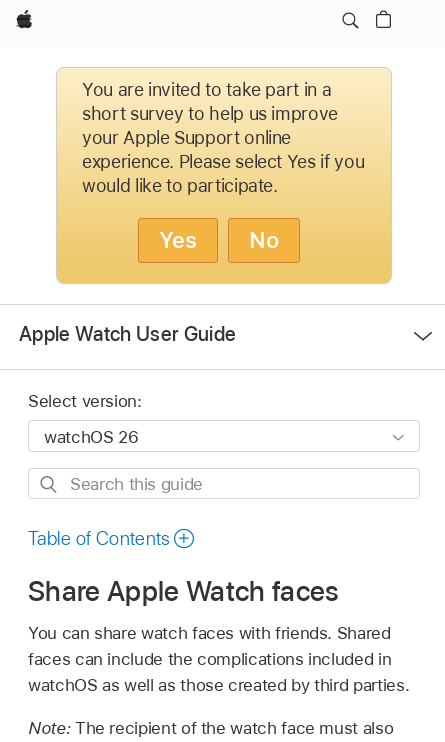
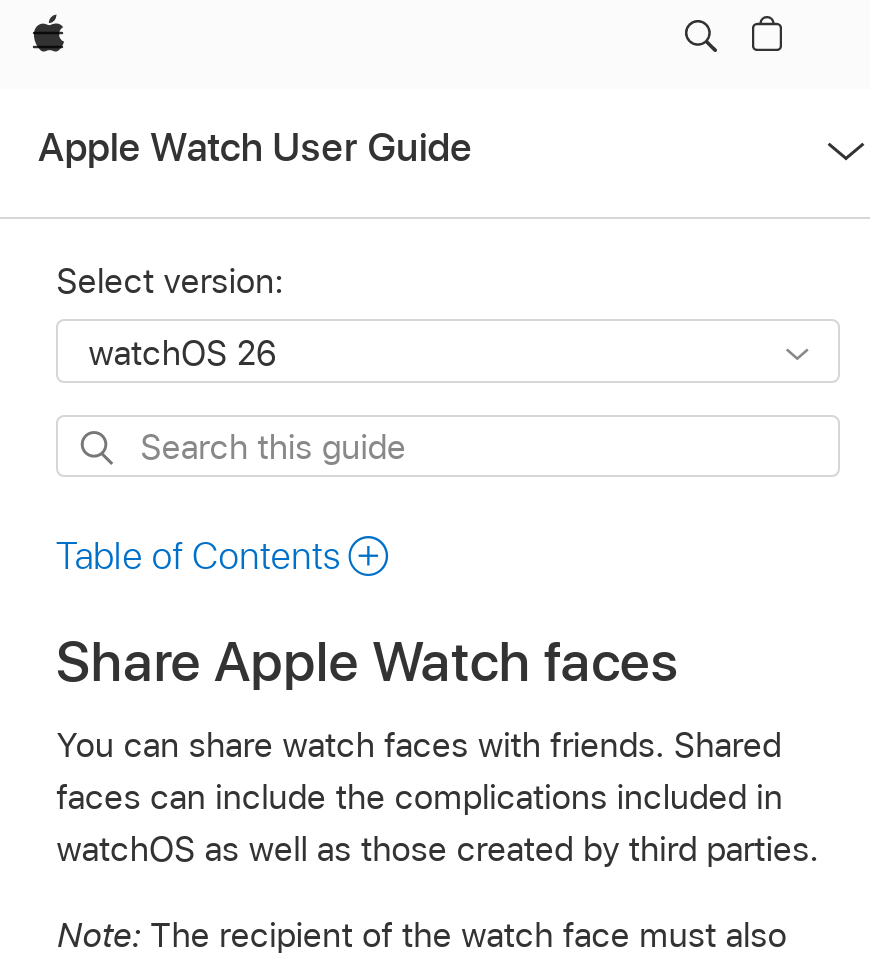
- [image]
- You are invited to take part in a
- short survey to help us improve
- your Apple Support online
- experience. Please select Yes if you
- would like to participate.
- Yes
- No
